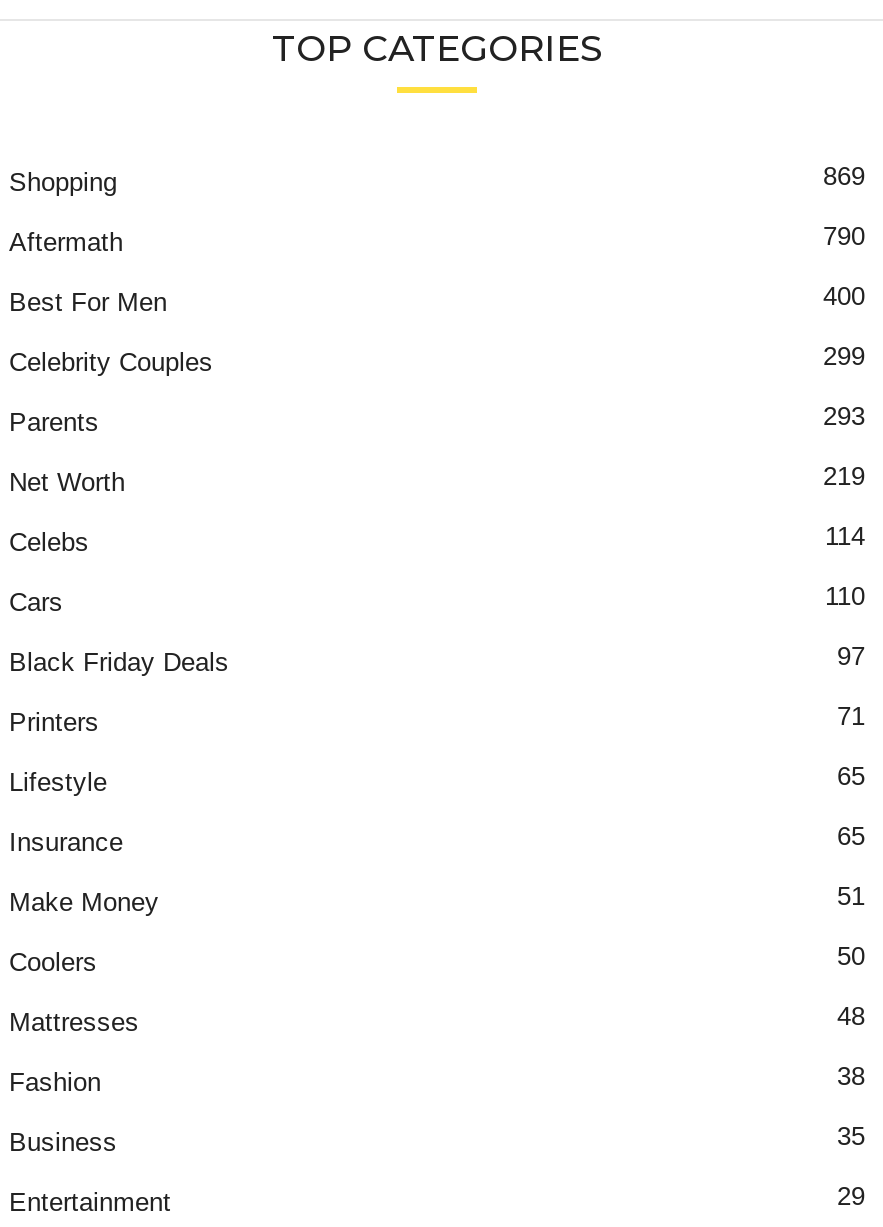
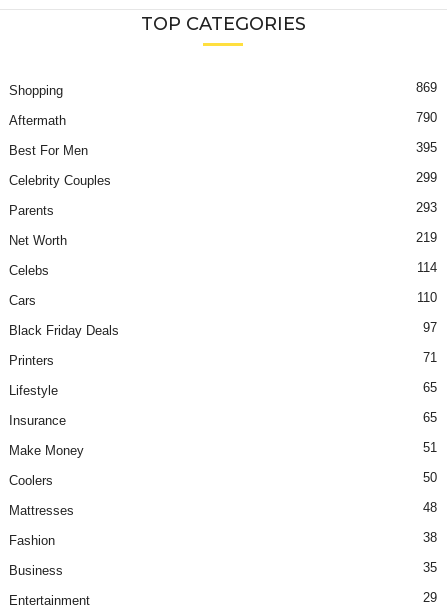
- 400
+ 395
